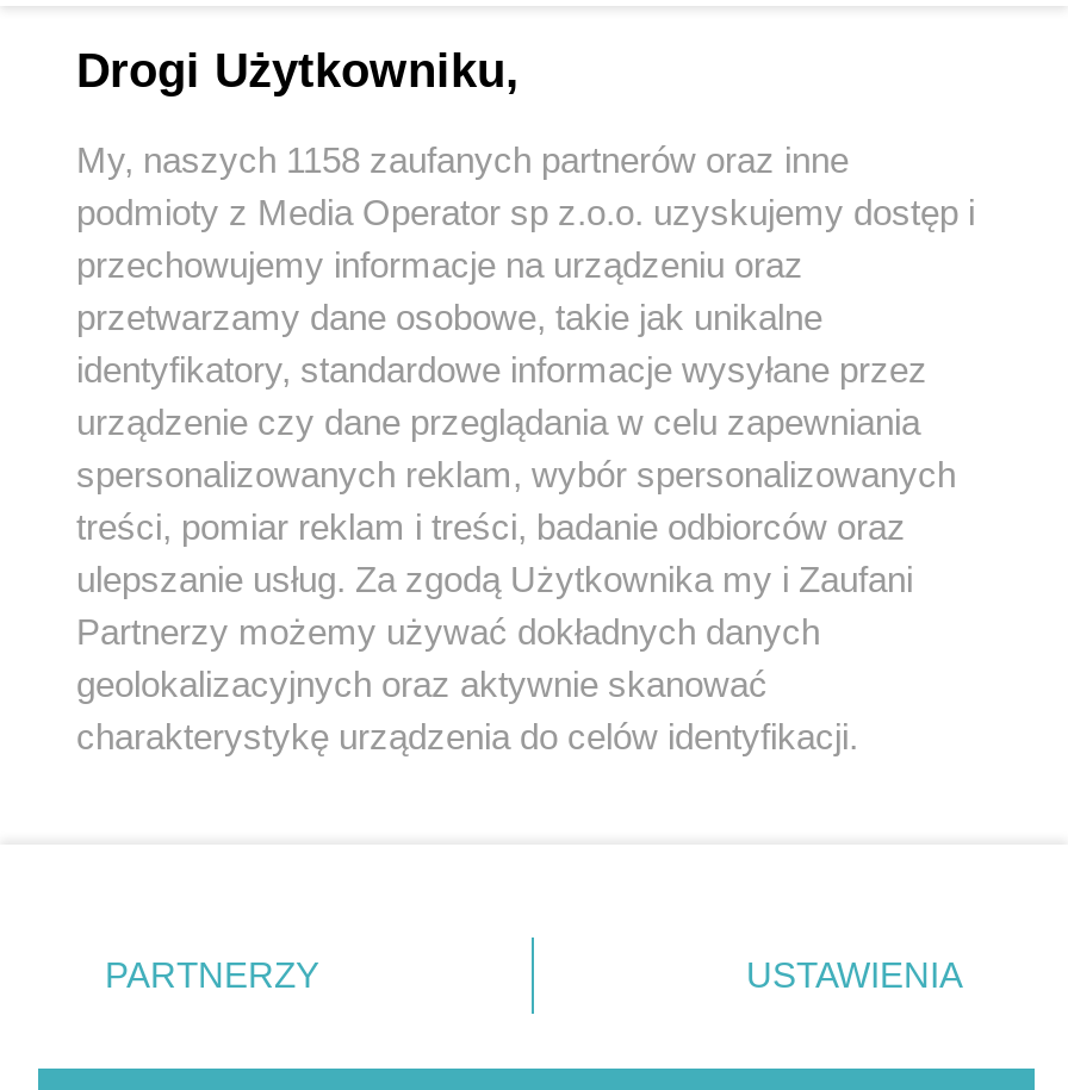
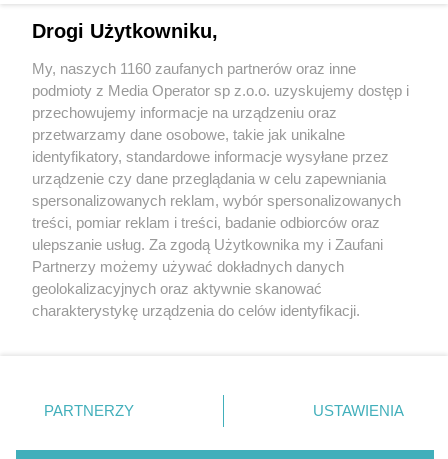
- My, naszych 1158 zaufanych partnerów oraz inne
+ My, naszych 1160 zaufanych partnerów oraz inne
